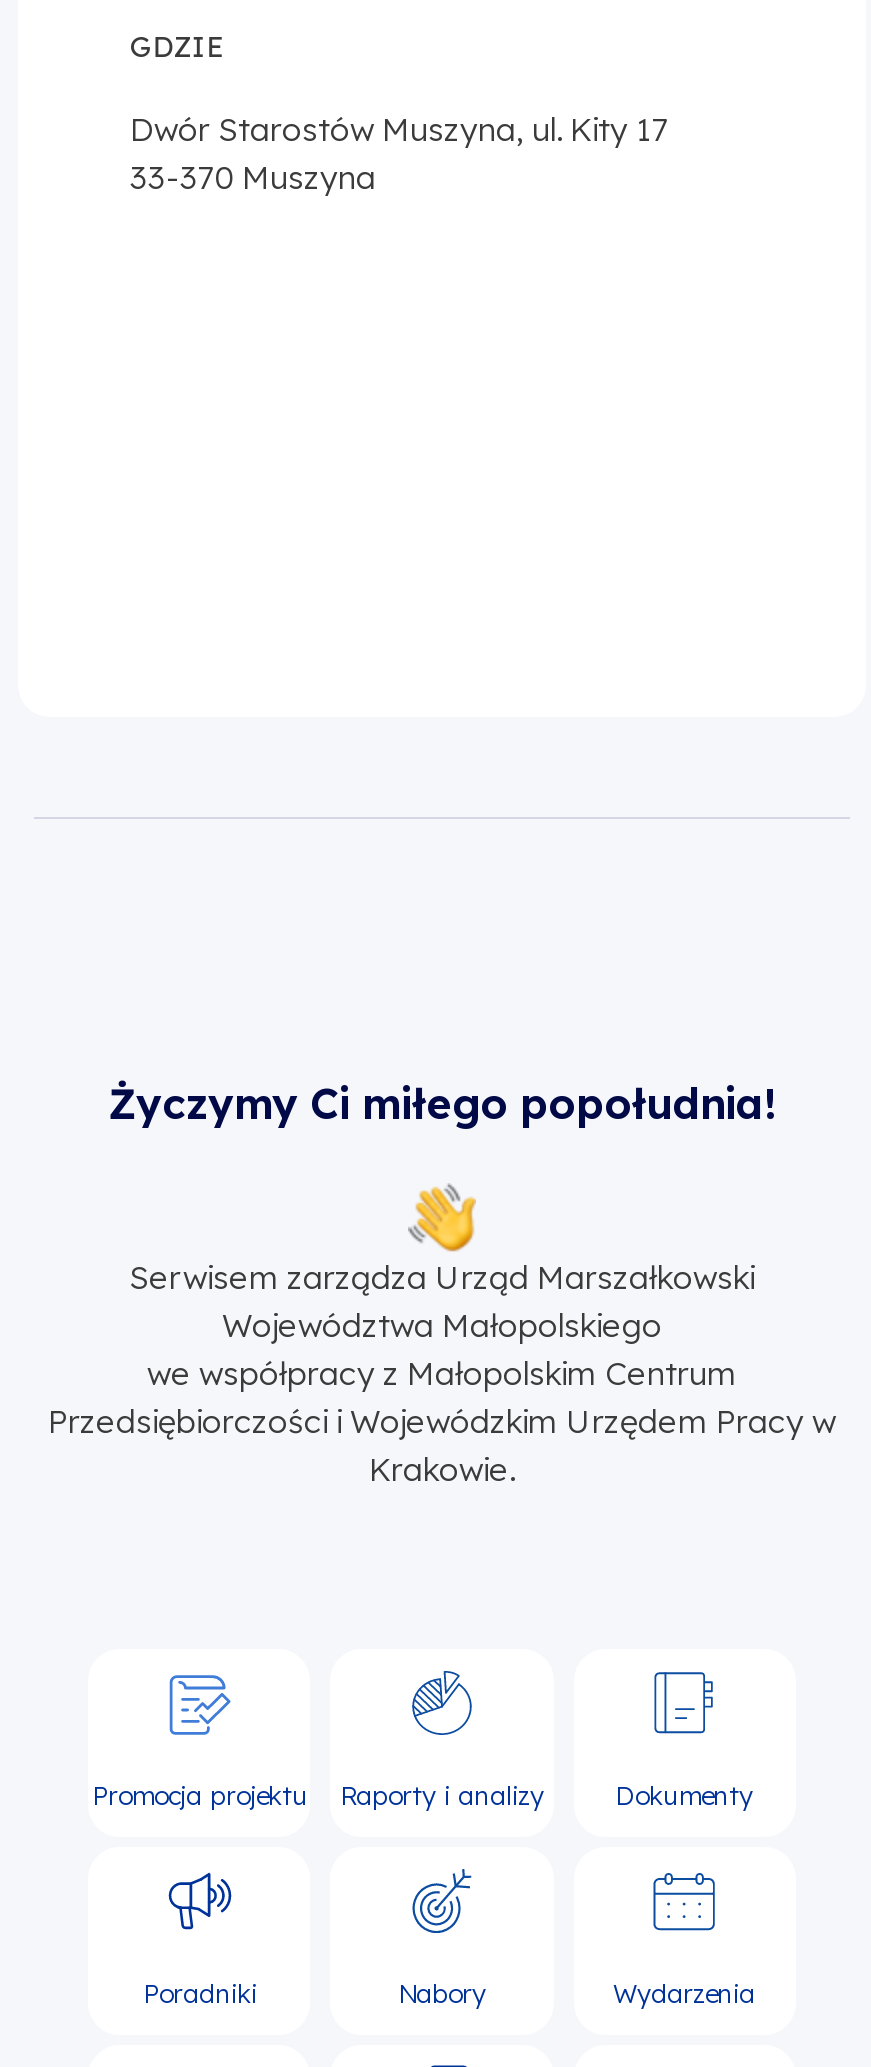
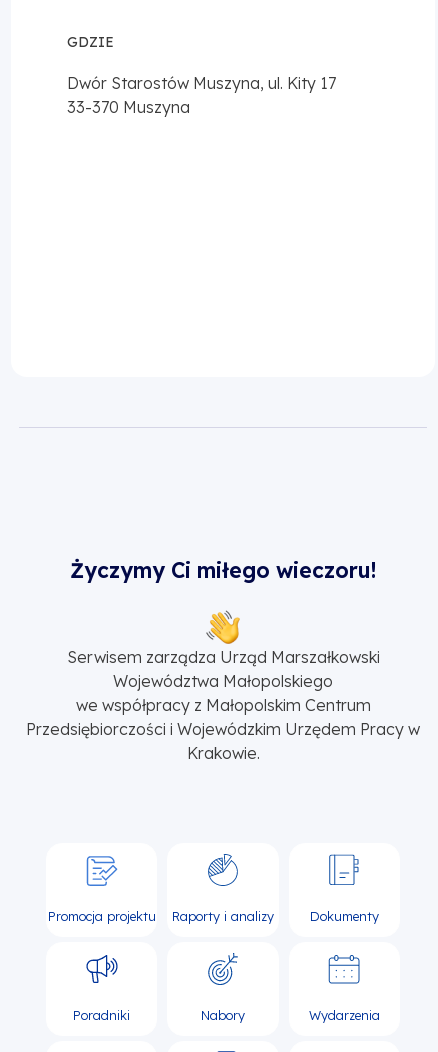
- Życzymy Ci miłego popołudnia!
+ Życzymy Ci miłego wieczoru!
